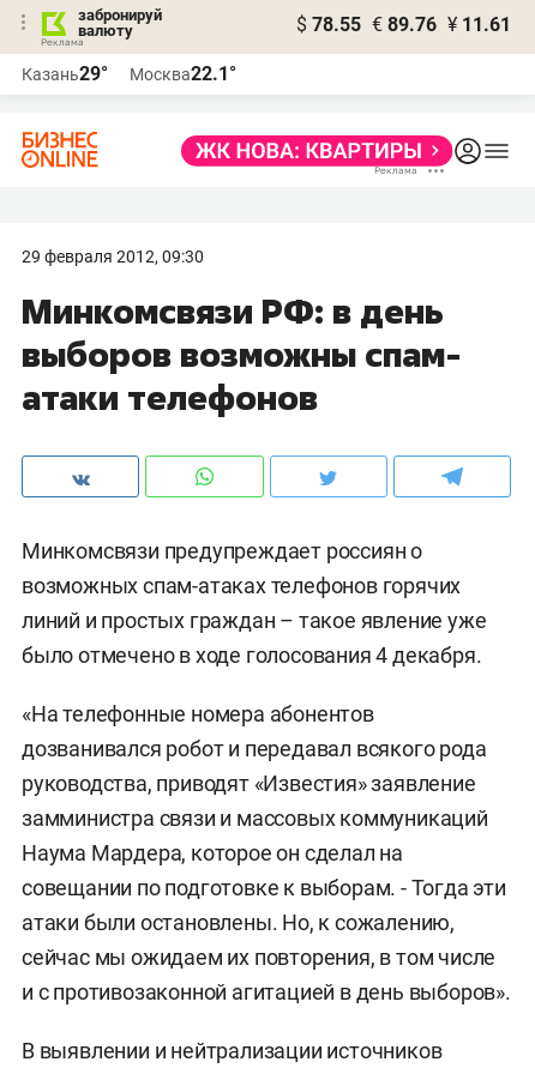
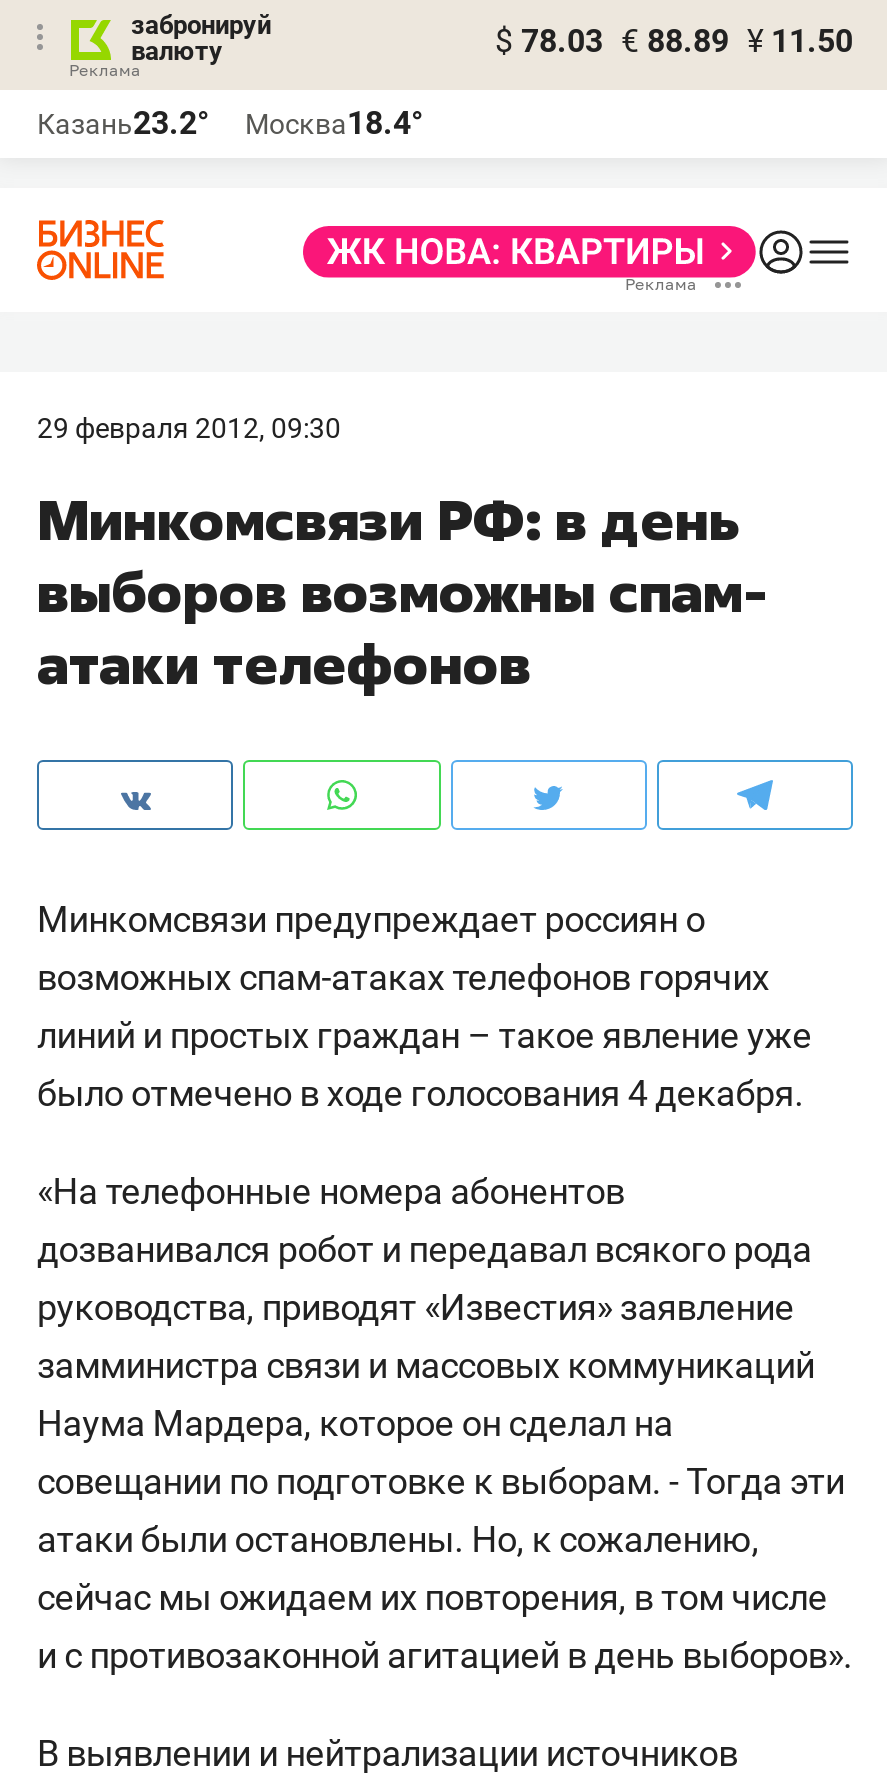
- $ 78.55 € 89.76 ¥ 11.61
+ $ 78.03 € 88.89 ¥ 11.50

- Казань29°
+ Казань23.2°

- Москва22.1°
+ Москва18.4°
